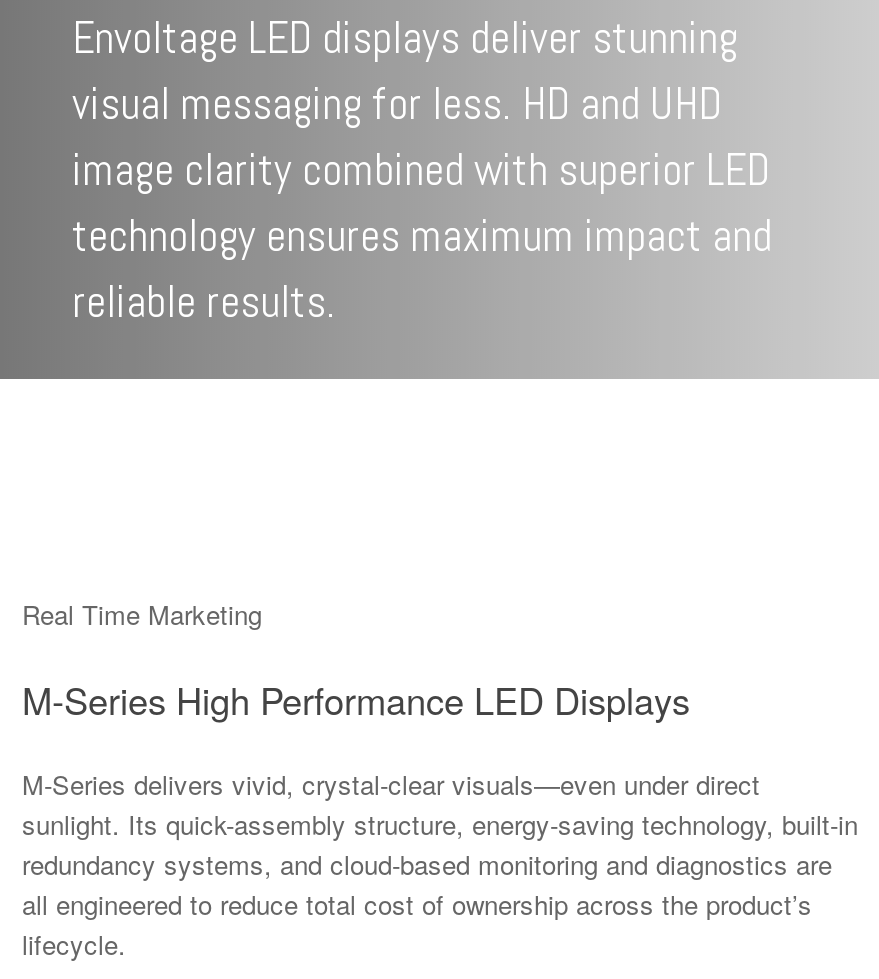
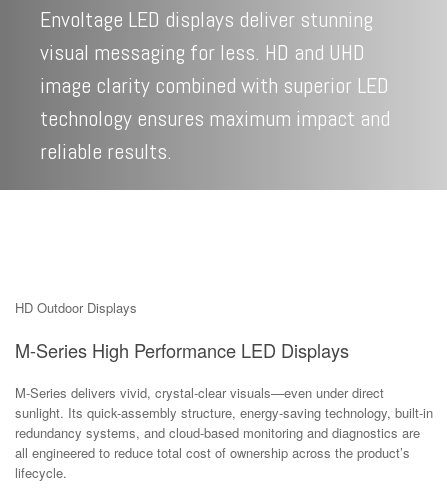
- Real Time Marketing
+ HD Outdoor Displays
